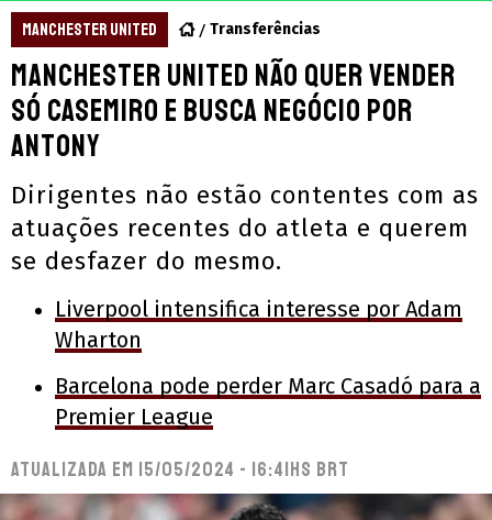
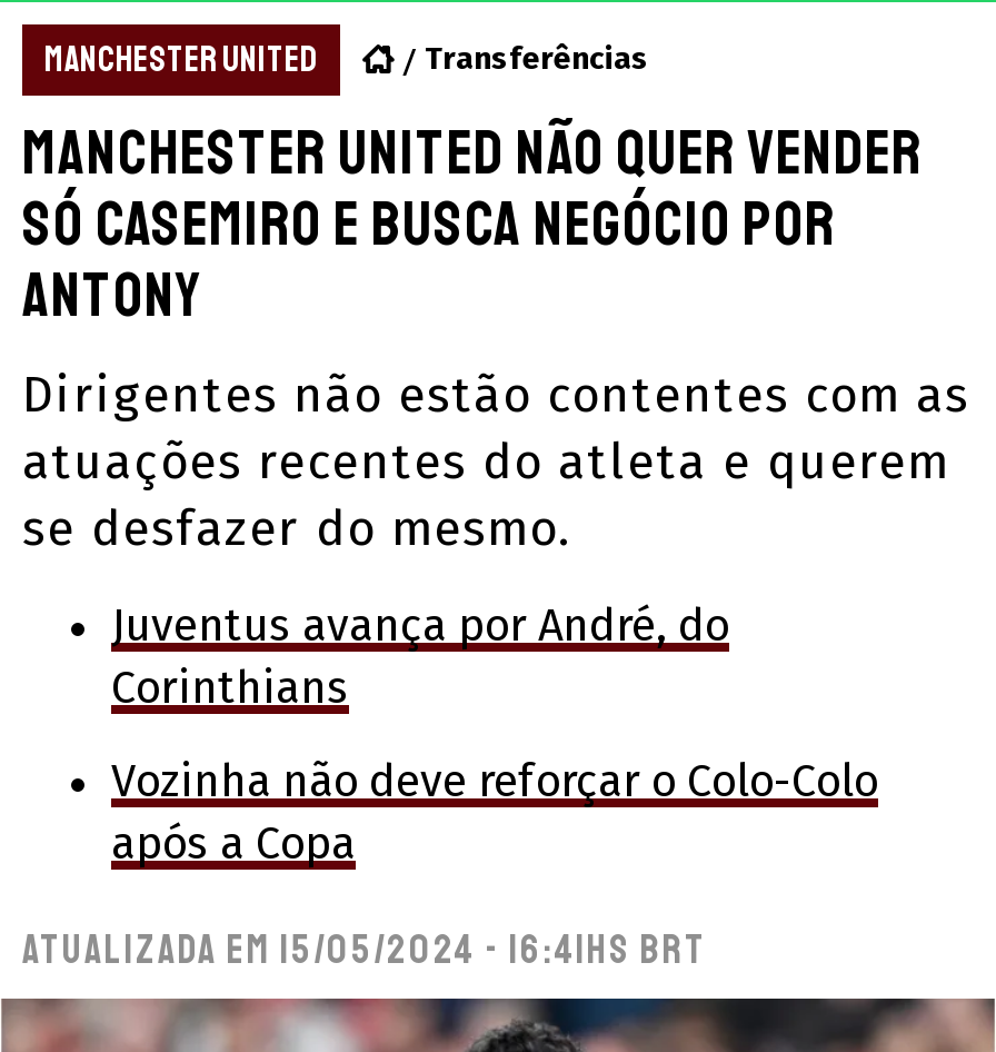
- Liverpool intensifica interesse por Adam
- Wharton
+ Juventus avança por André, do
+ Corinthians

- Barcelona pode perder Marc Casadó para a
- Premier League
+ Vozinha não deve reforçar o Colo-Colo
+ após a Copa
